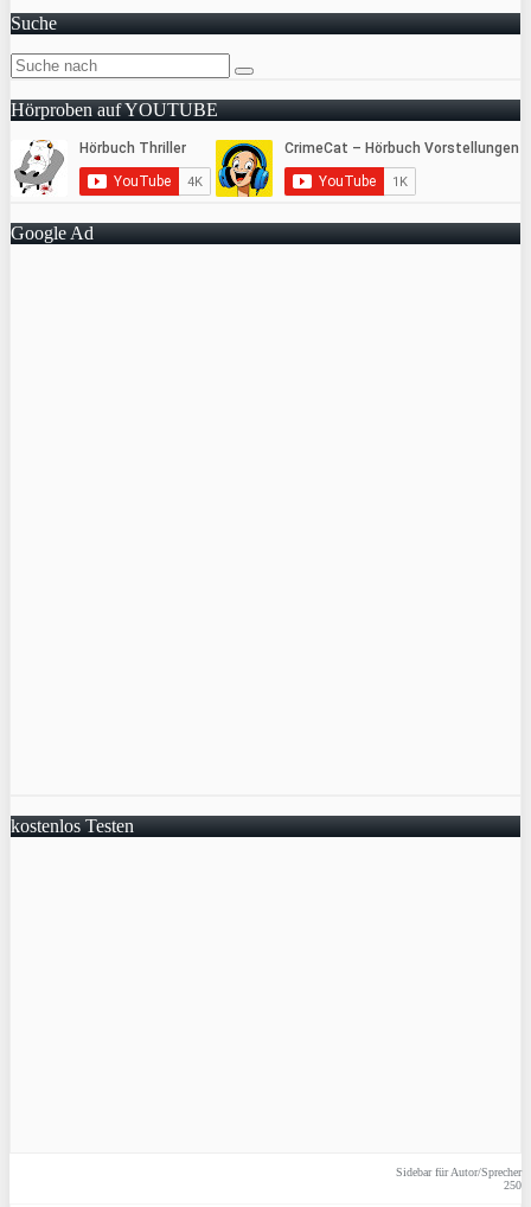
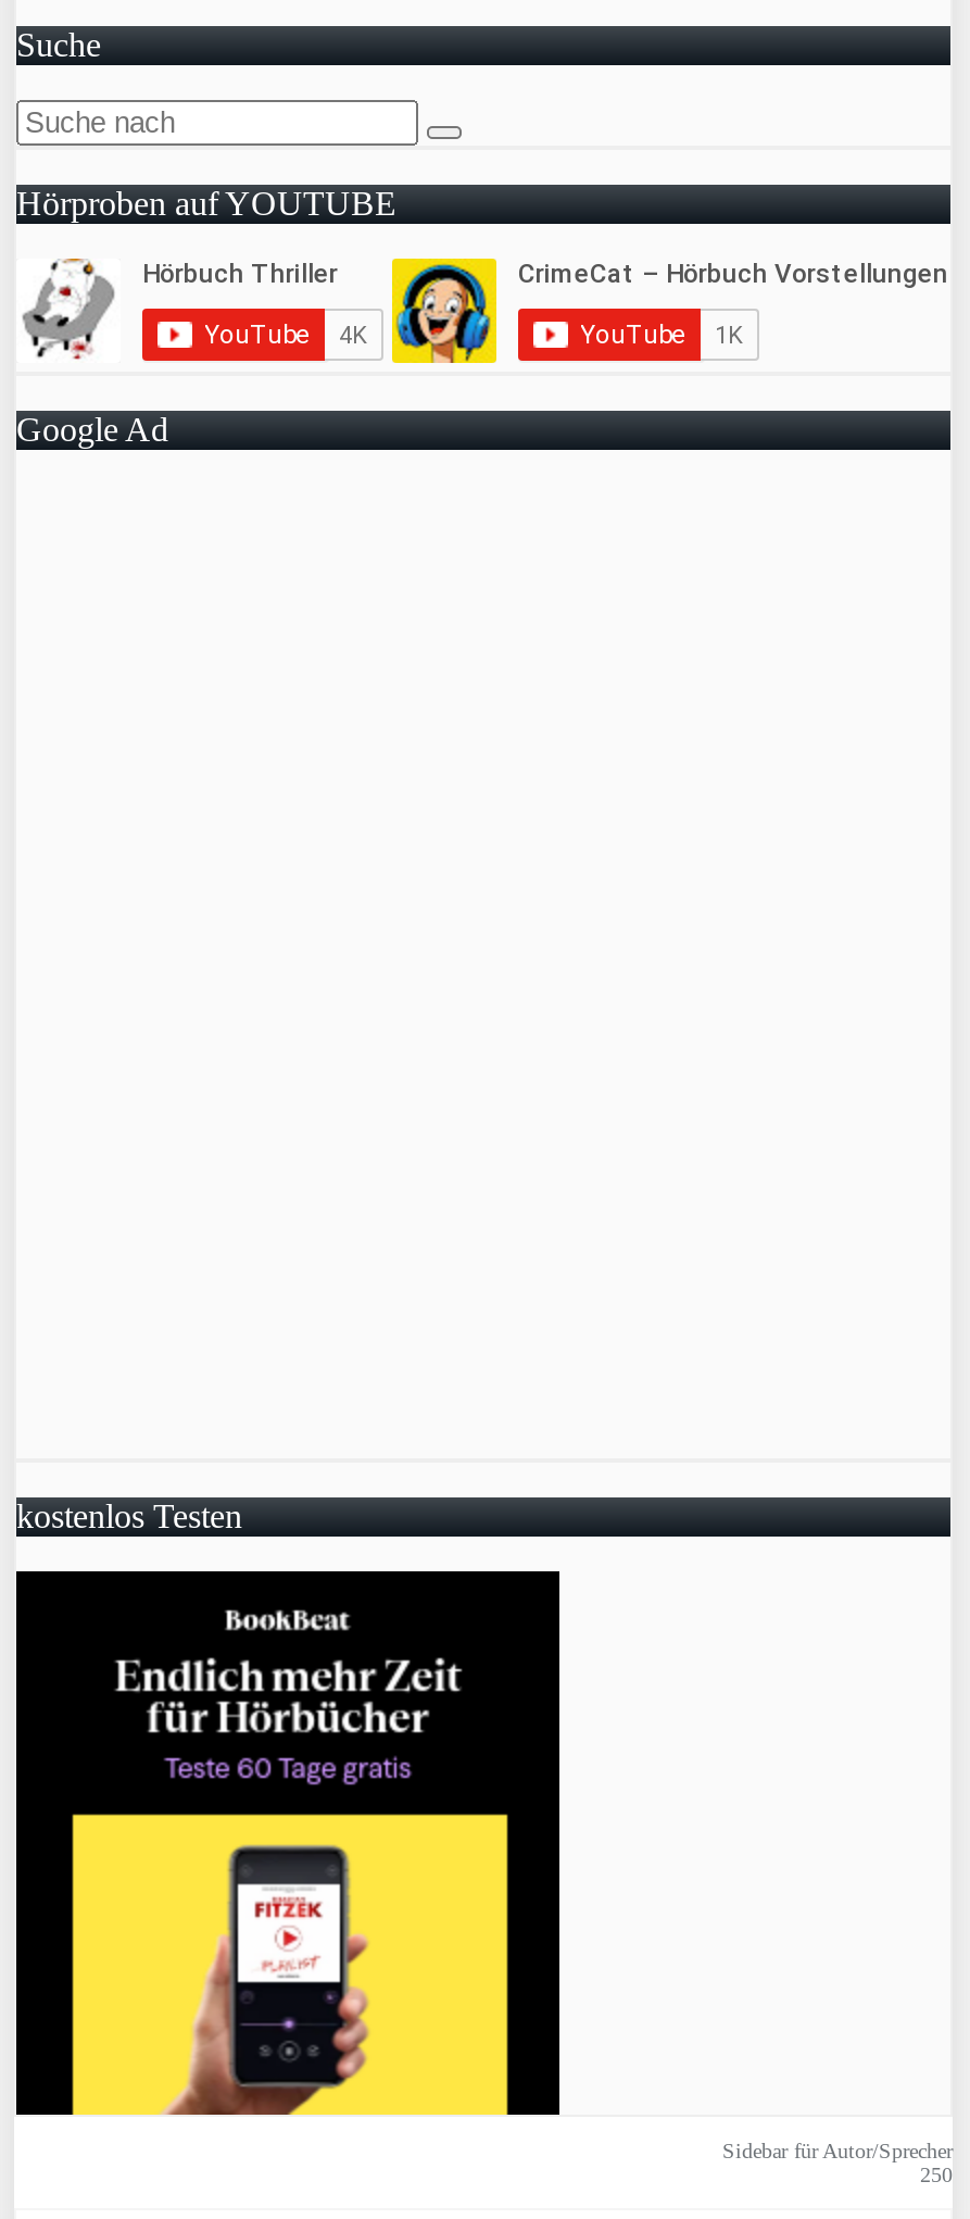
+ [image]
